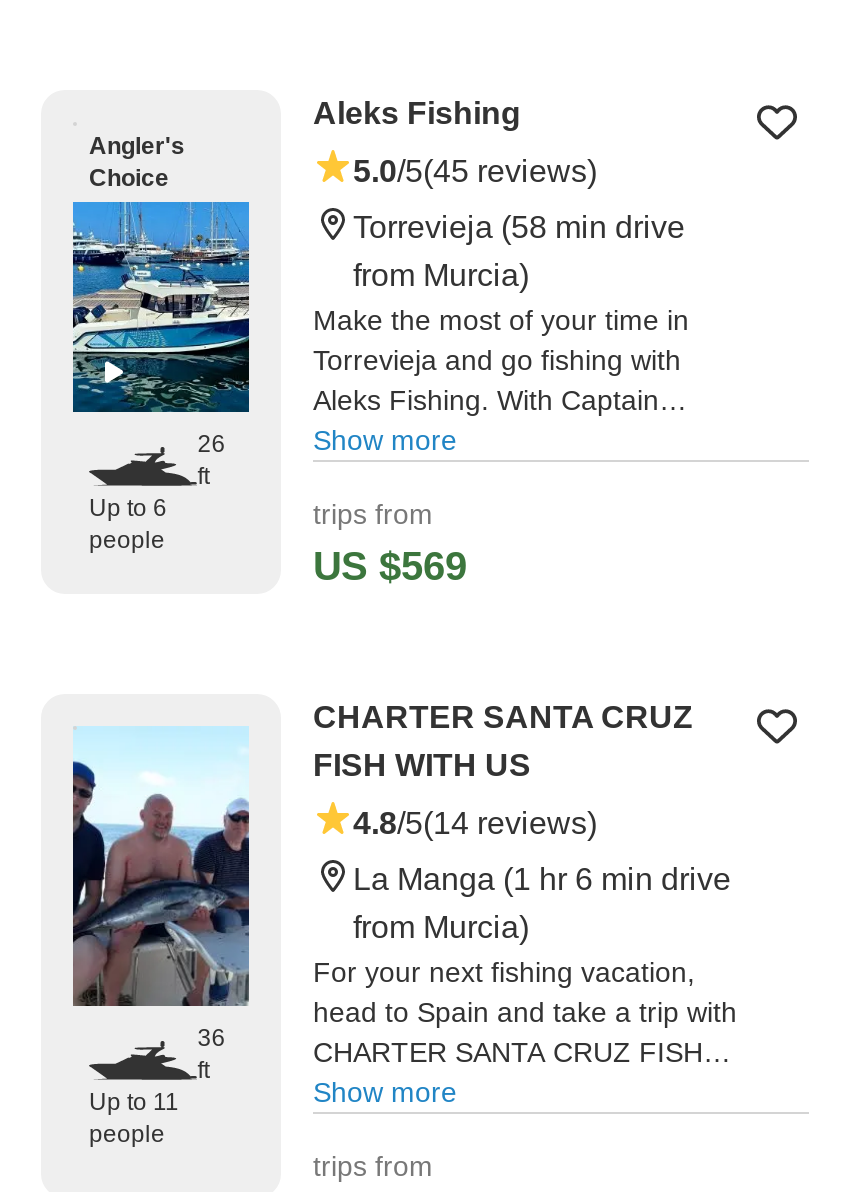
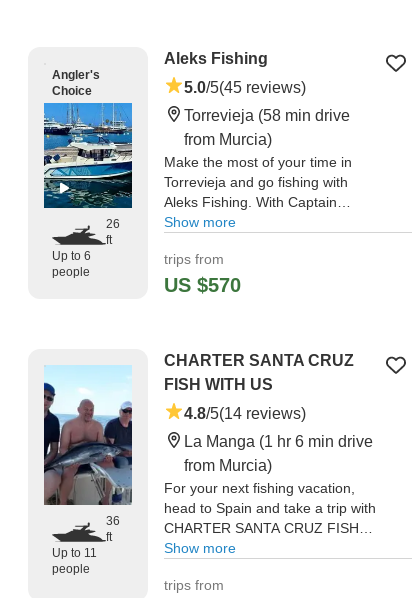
- US $569
+ US $570
